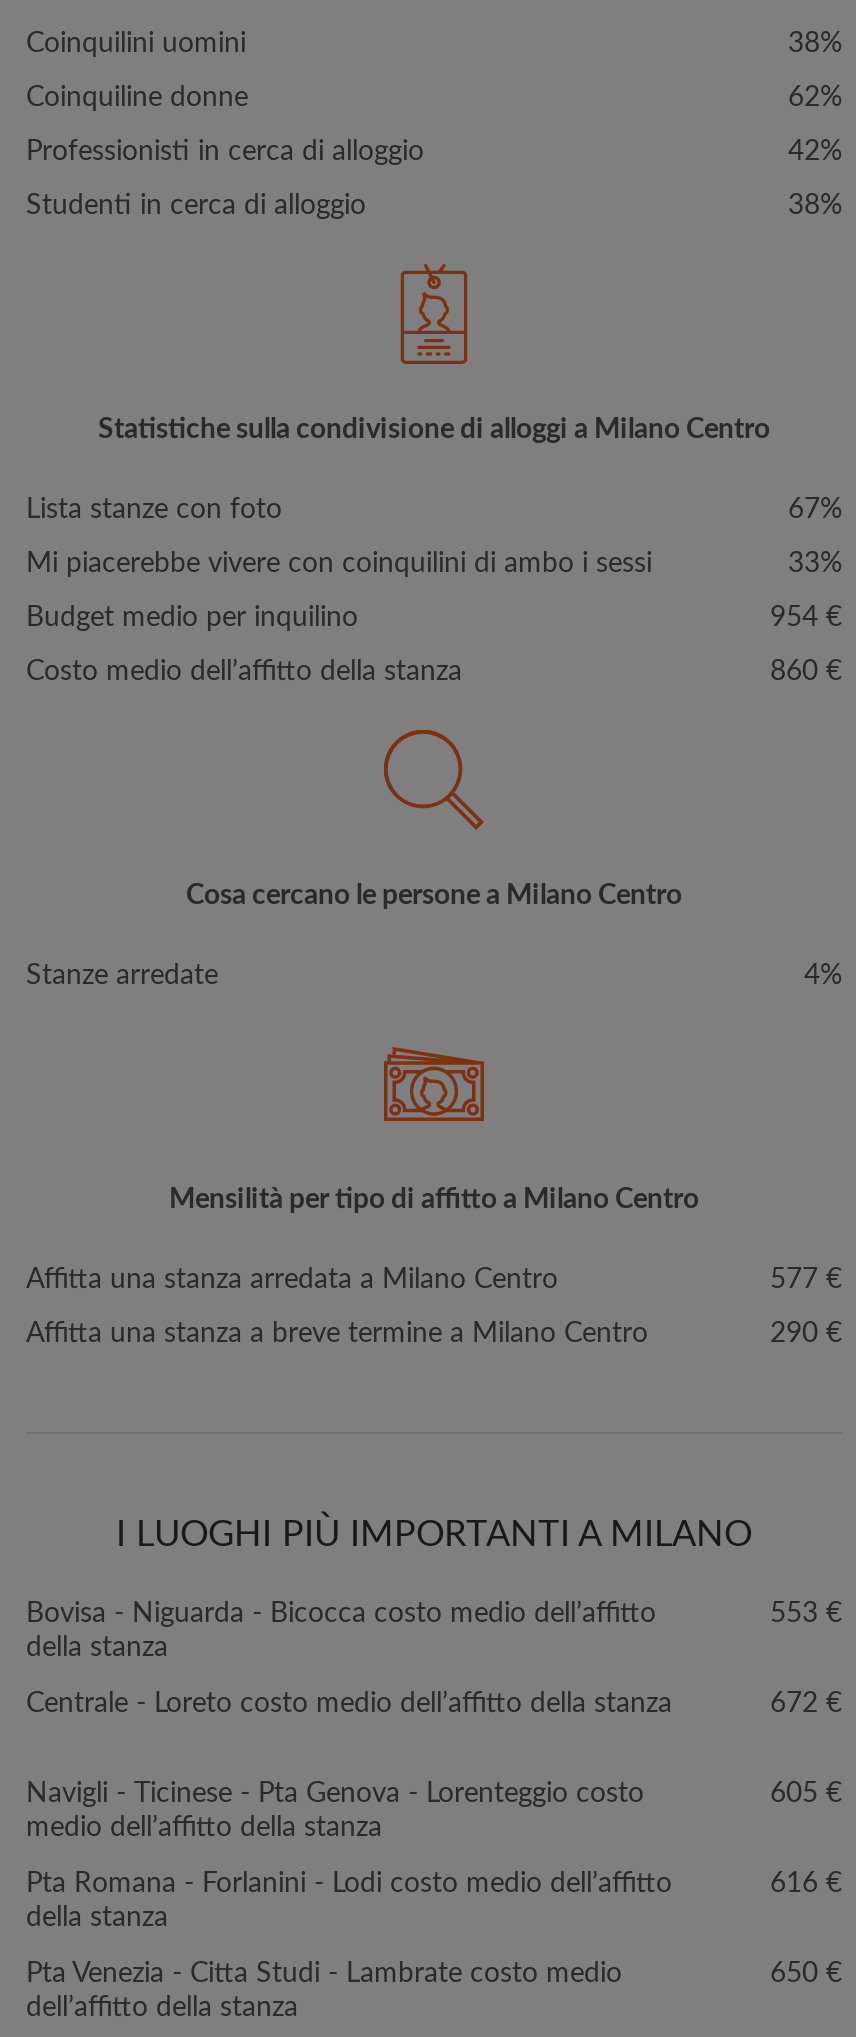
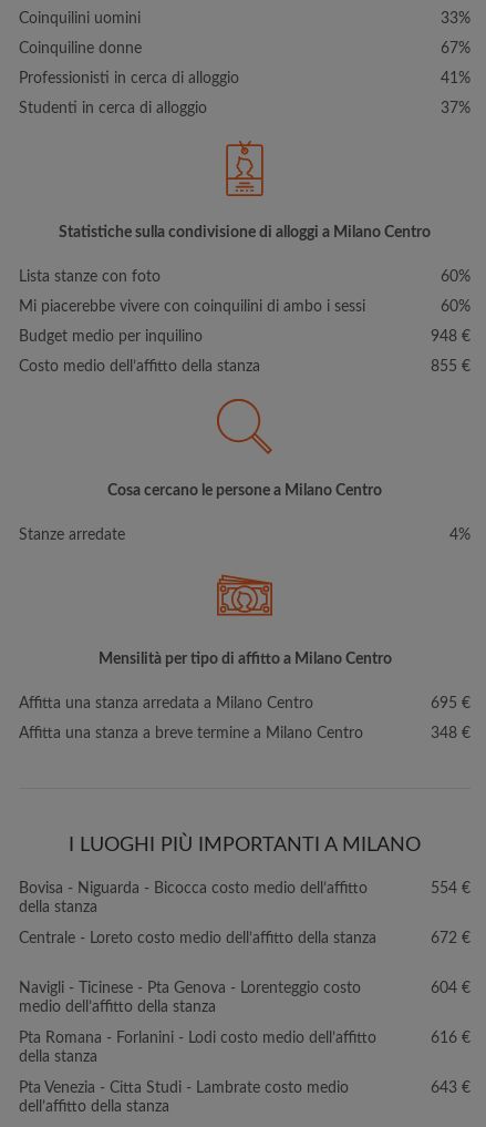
- 38%
+ 33%

- 62%
+ 67%

- 42%
+ 41%

- 38%
+ 37%

- 67%
+ 60%

- 33%
+ 60%

- 954 €
+ 948 €

- 860 €
+ 855 €

- 577 €
+ 695 €

- 290 €
+ 348 €

- 553 €
+ 554 €

- 605 €
+ 604 €

- 650 €
+ 643 €
